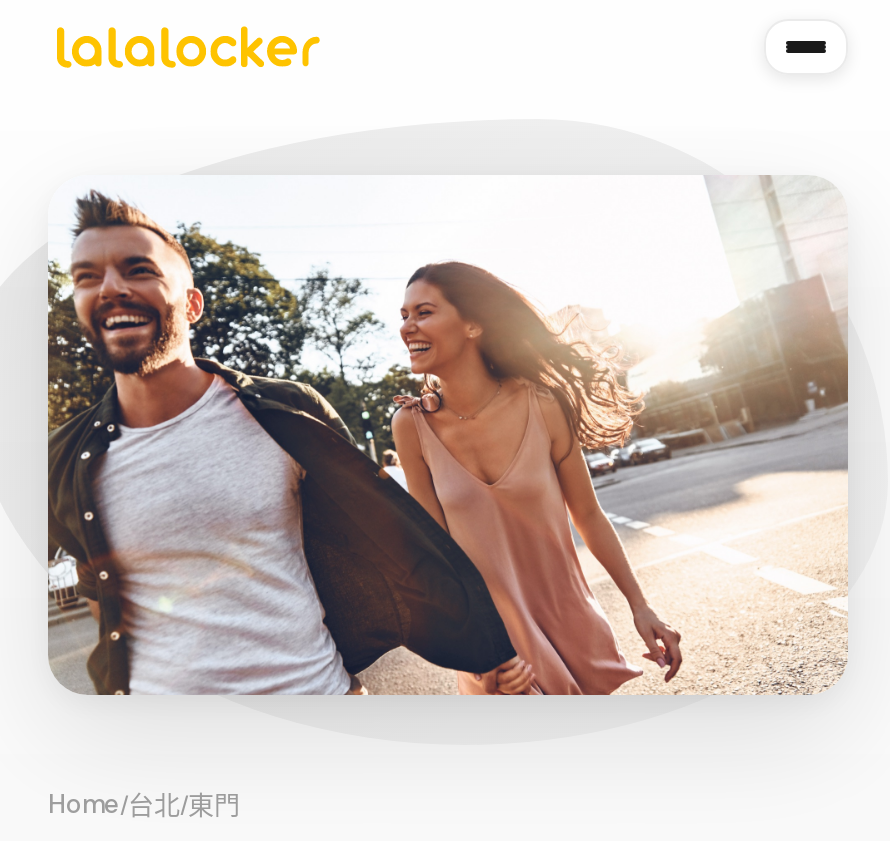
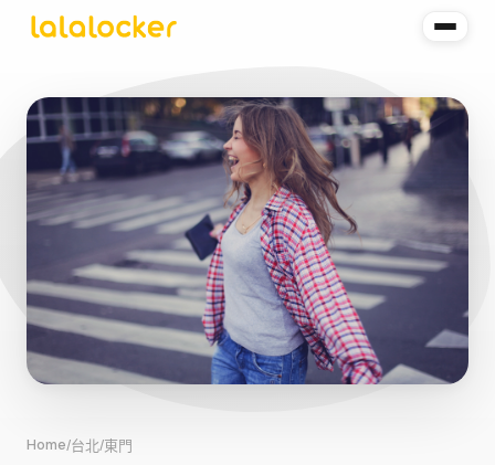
- [image]
+ [image]
